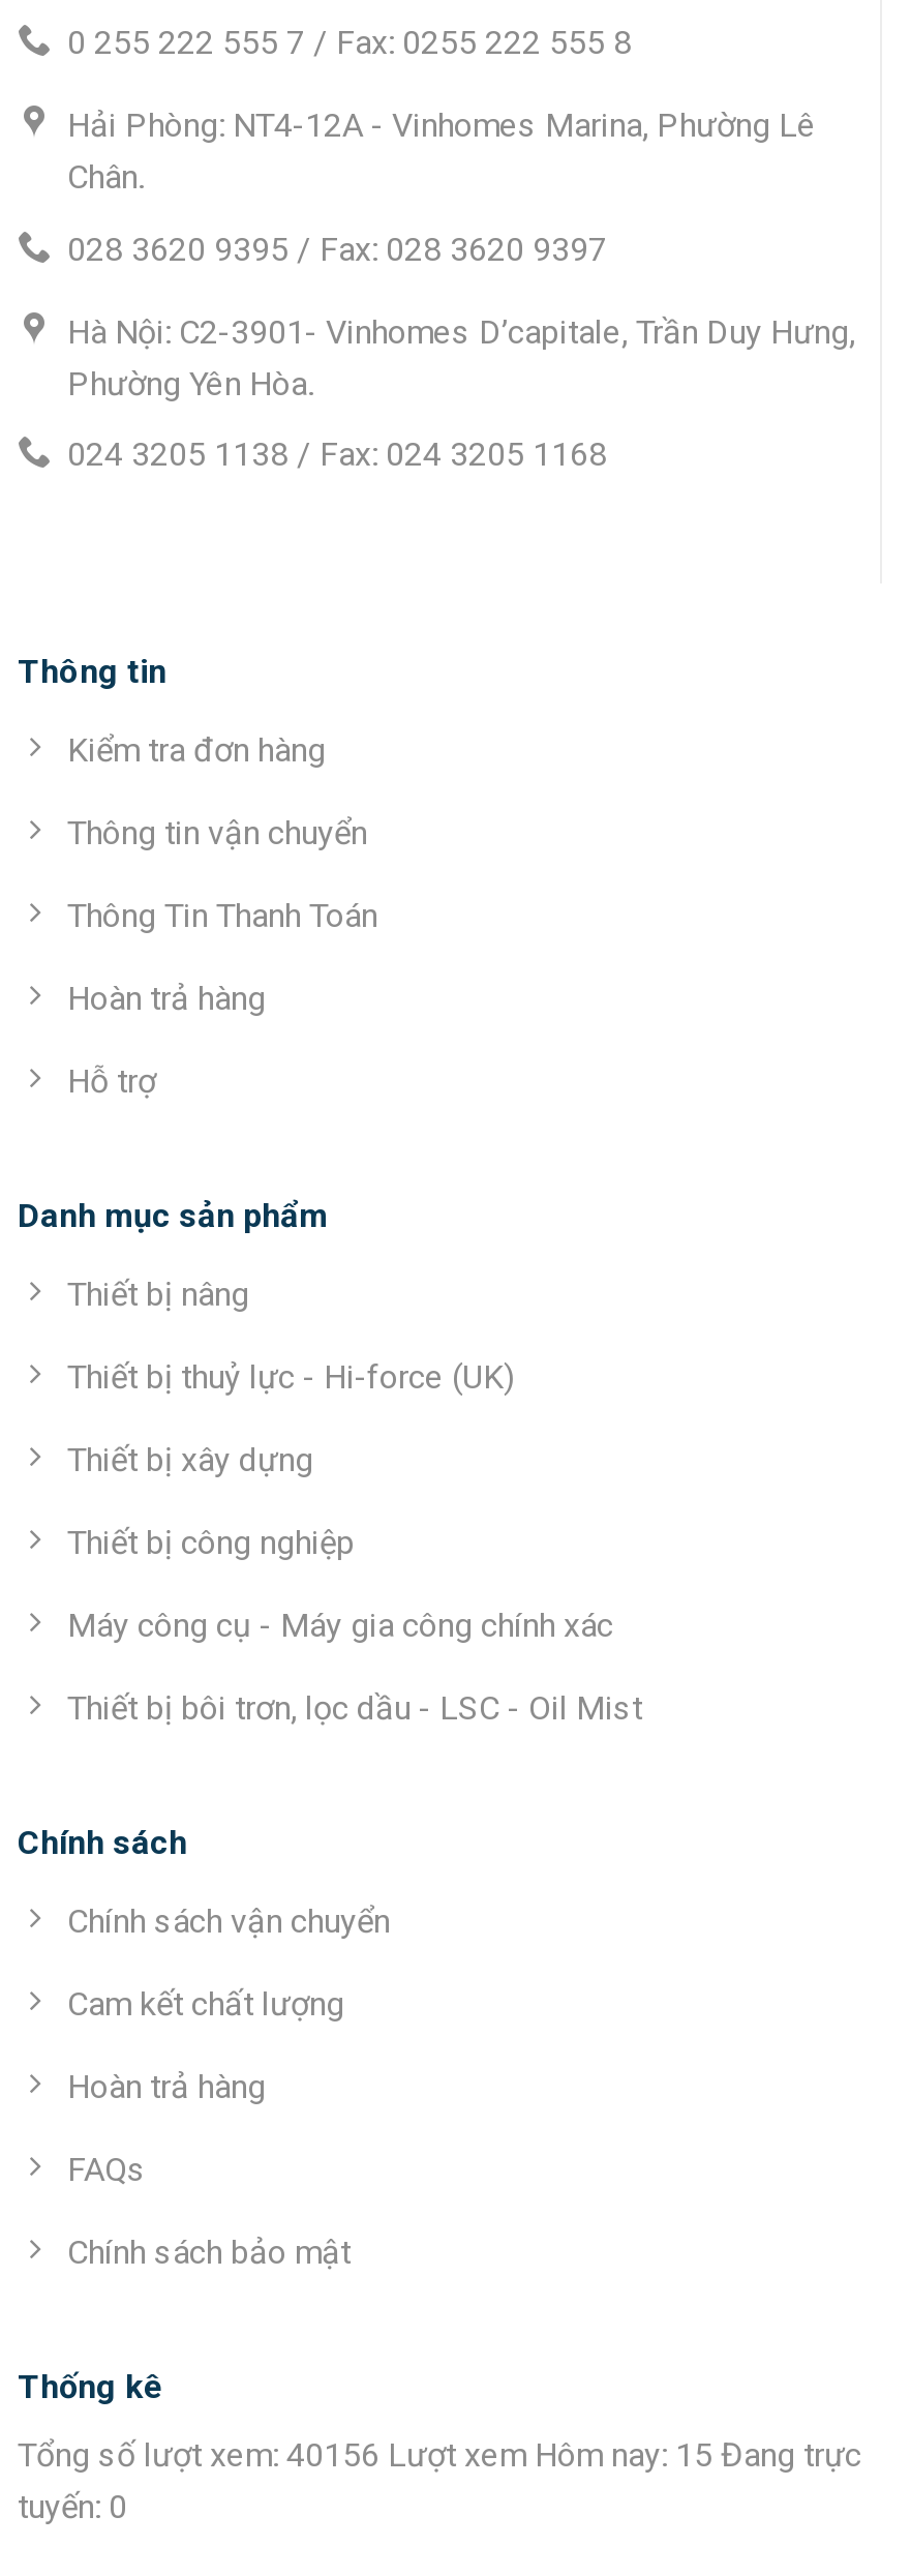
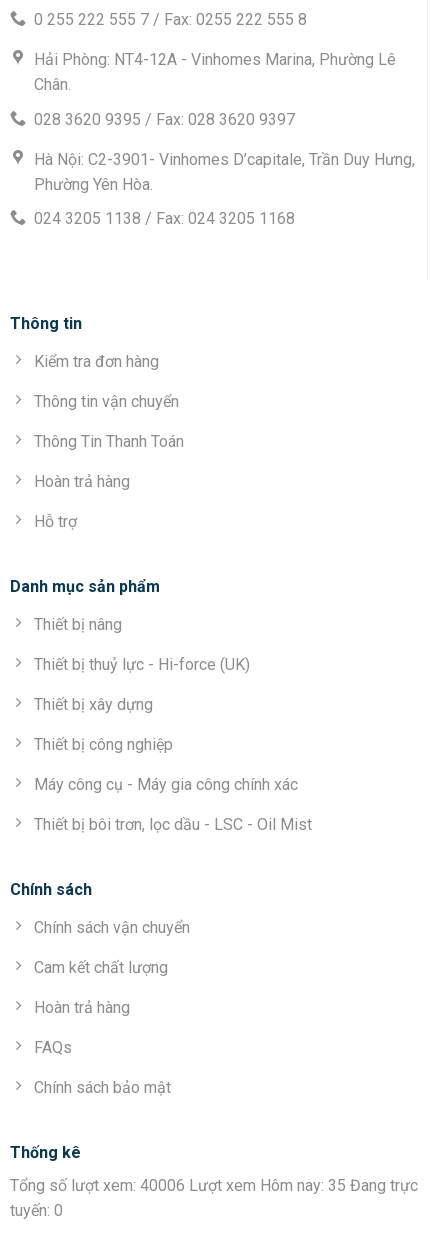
- Tổng số lượt xem: 40156 Lượt xem Hôm nay: 15 Đang trực
+ Tổng số lượt xem: 40006 Lượt xem Hôm nay: 35 Đang trực
